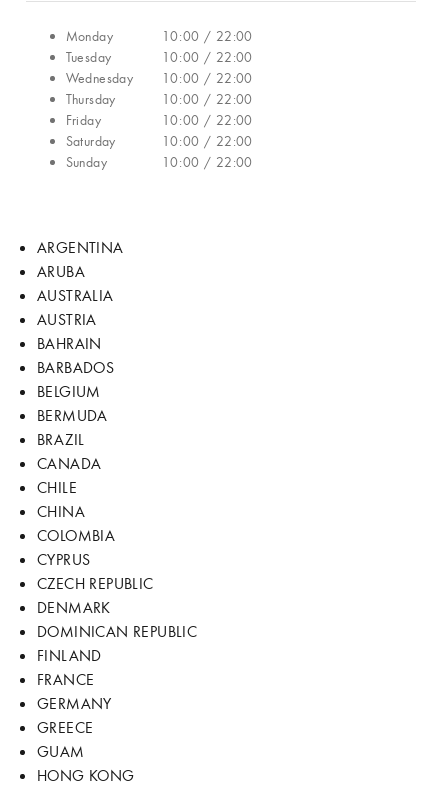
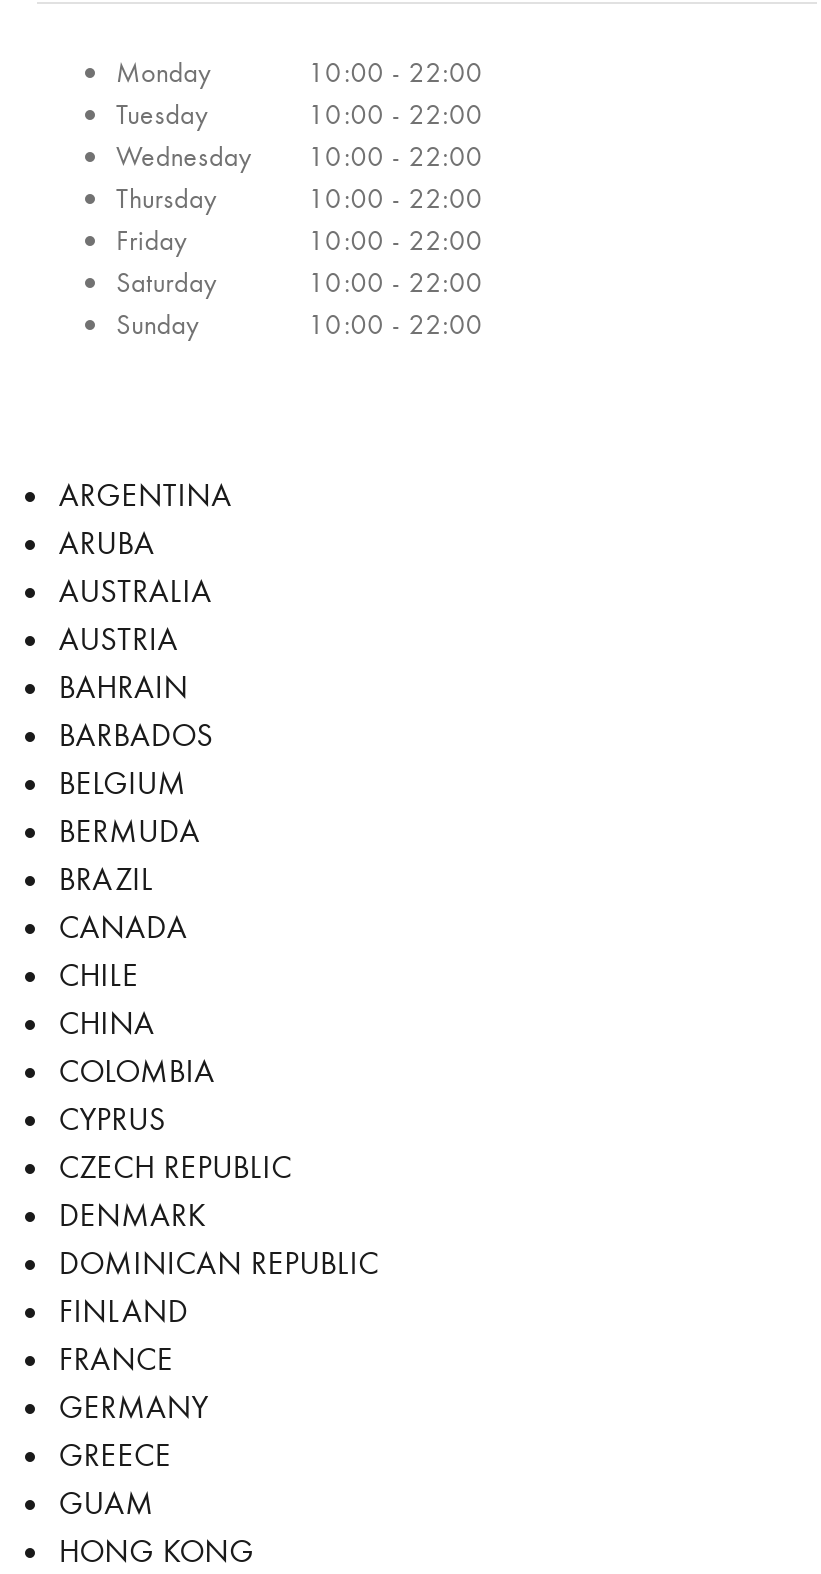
- 10:00 / 22:00
+ 10:00 - 22:00

- 10:00 / 22:00
+ 10:00 - 22:00

- Wednesday 10:00 / 22:00
+ Wednesday 10:00 - 22:00

- 10:00 / 22:00
+ 10:00 - 22:00

- 10:00 / 22:00
+ 10:00 - 22:00

- 10:00 / 22:00
+ 10:00 - 22:00

- 10:00 / 22:00
+ 10:00 - 22:00
